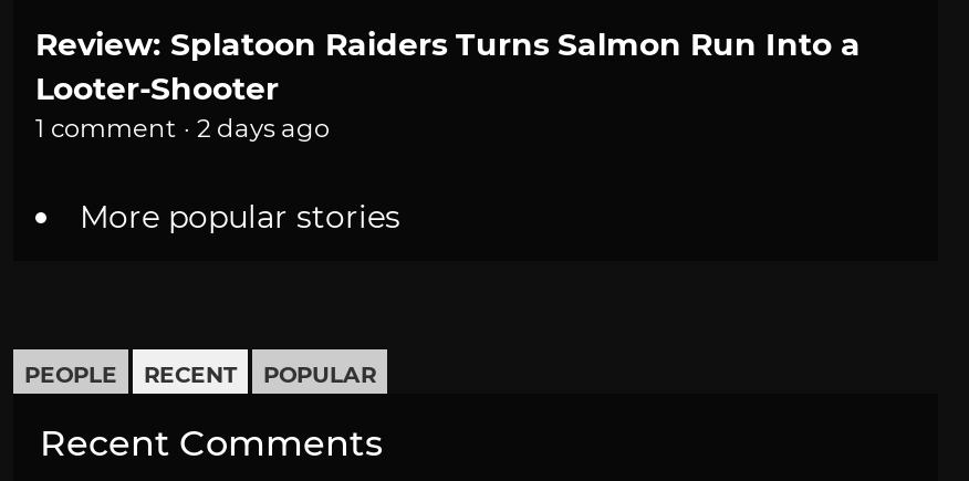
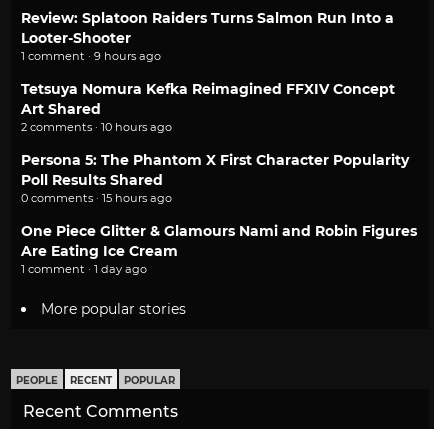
- 1 comment · 2 days ago
+ 1 comment · 9 hours ago
+ Tetsuya Nomura Kefka Reimagined FFXIV Concept
+ Art Shared
+ 2 comments · 10 hours ago
+ Persona 5: The Phantom X First Character Popularity
+ Poll Results Shared
+ 0 comments · 15 hours ago
+ One Piece Glitter & Glamours Nami and Robin Figures
+ Are Eating Ice Cream
+ 1 comment · 1 day ago
